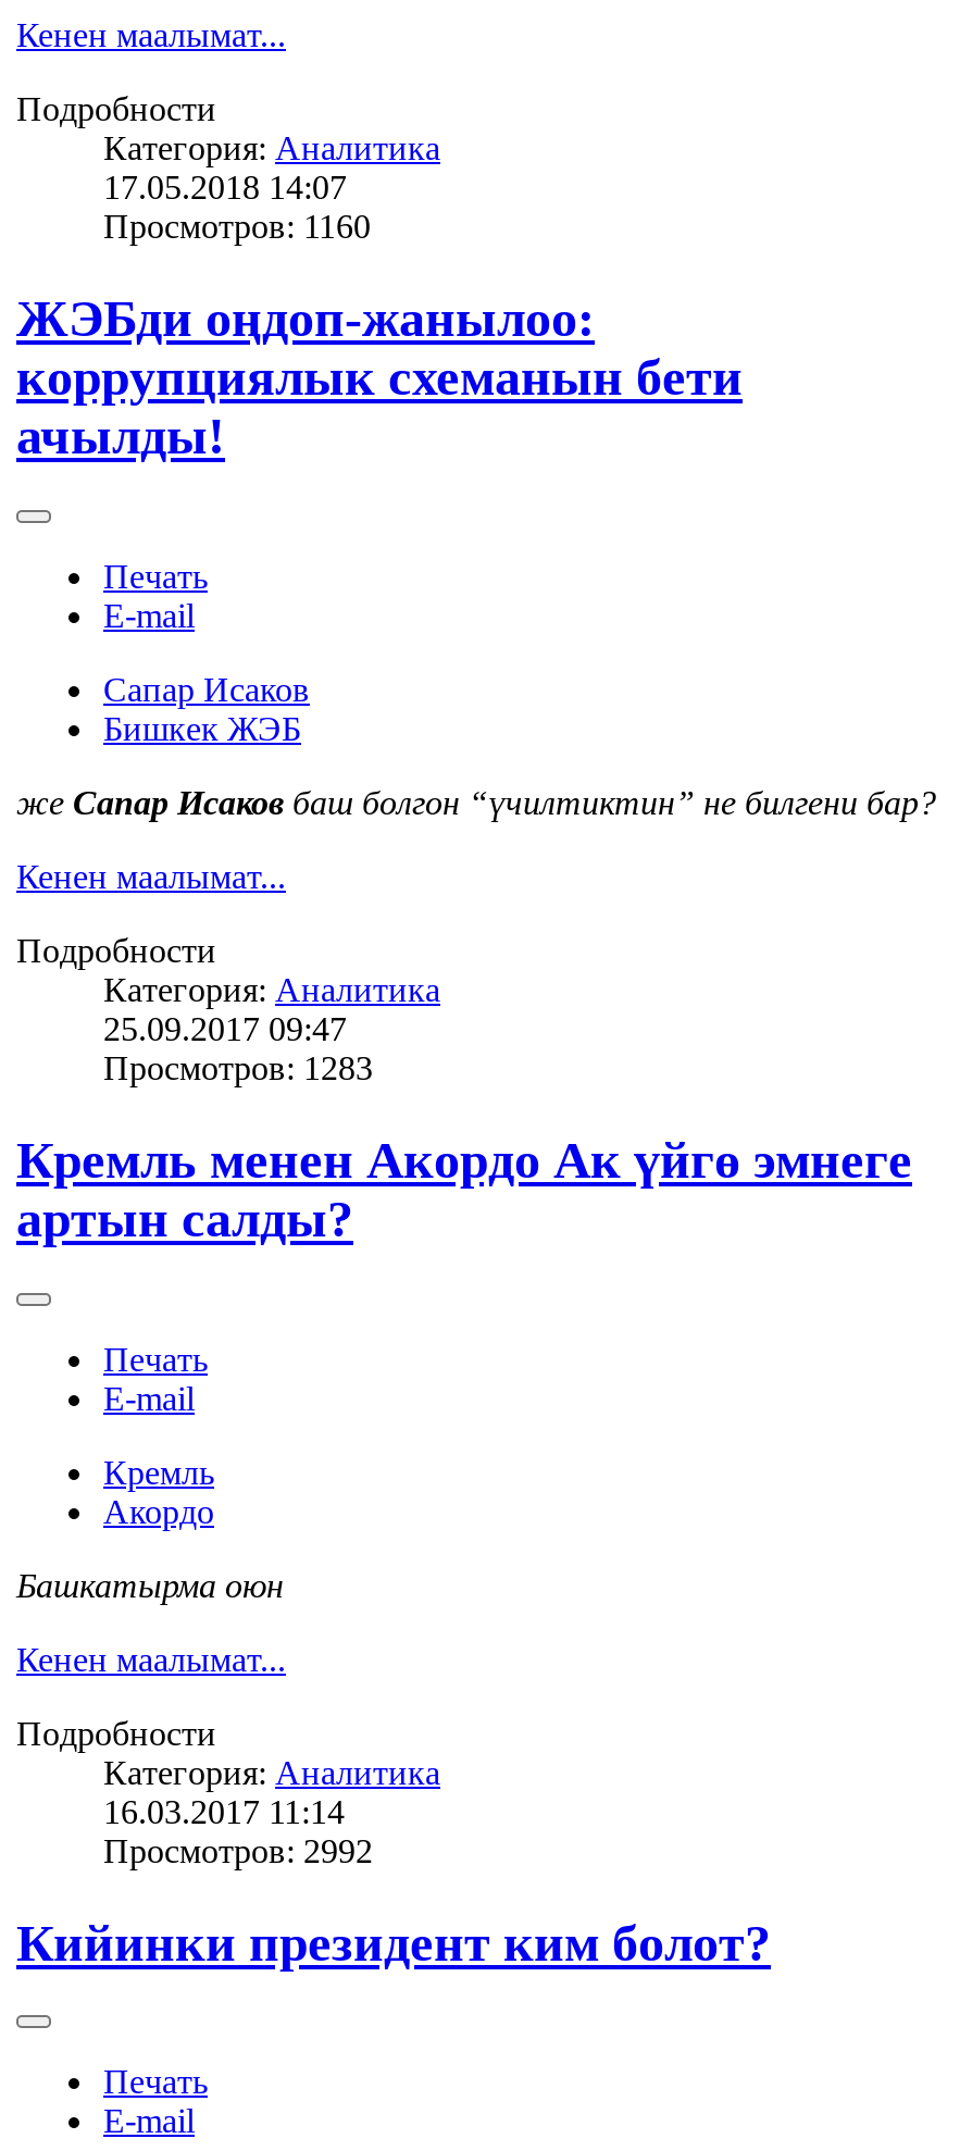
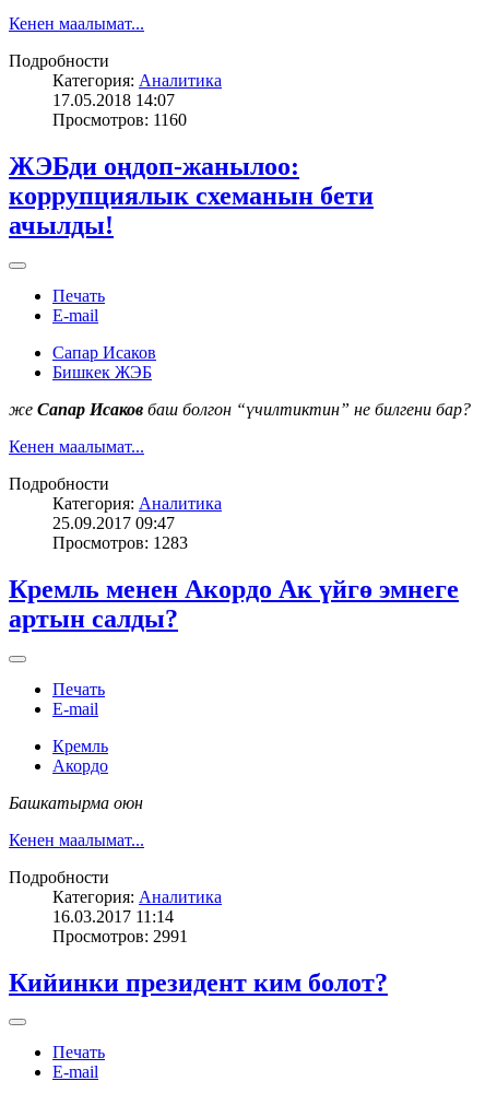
- Просмотров: 2992
+ Просмотров: 2991
